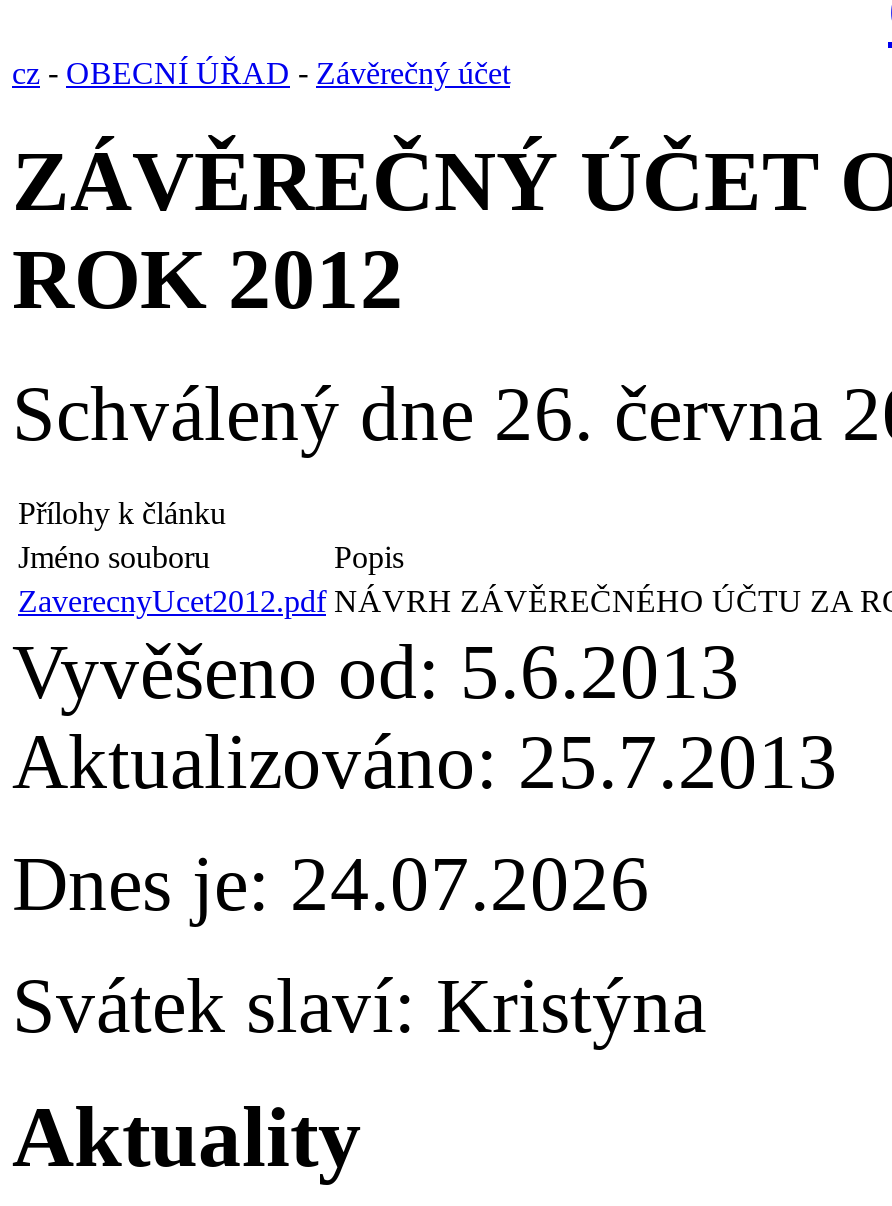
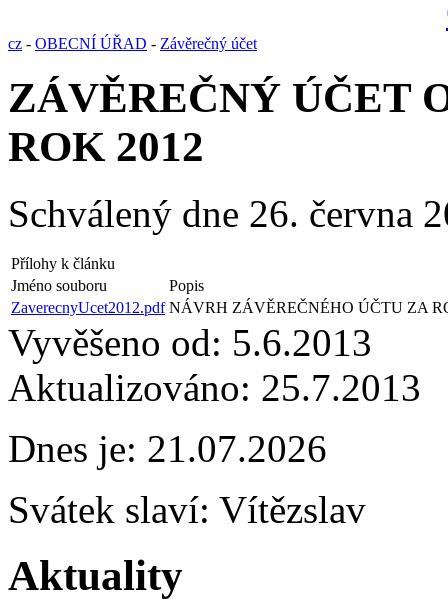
- Dnes je: 24.07.2026
+ Dnes je: 21.07.2026

- Svátek slaví: Kristýna
+ Svátek slaví: Vítězslav
